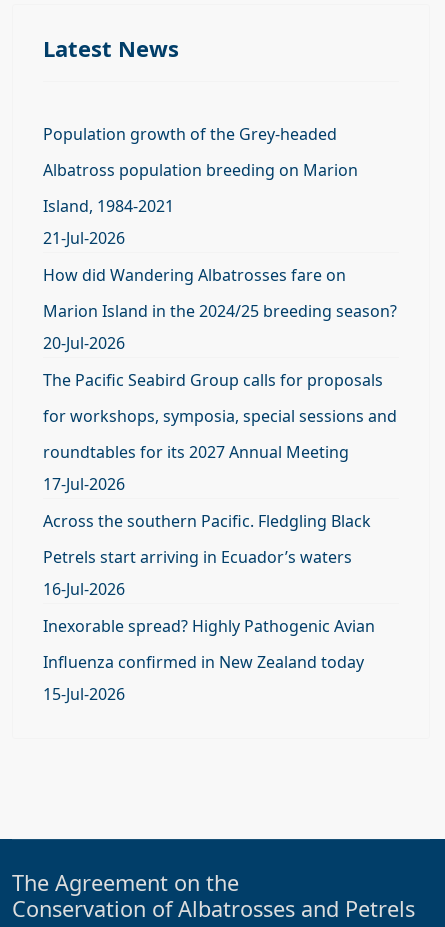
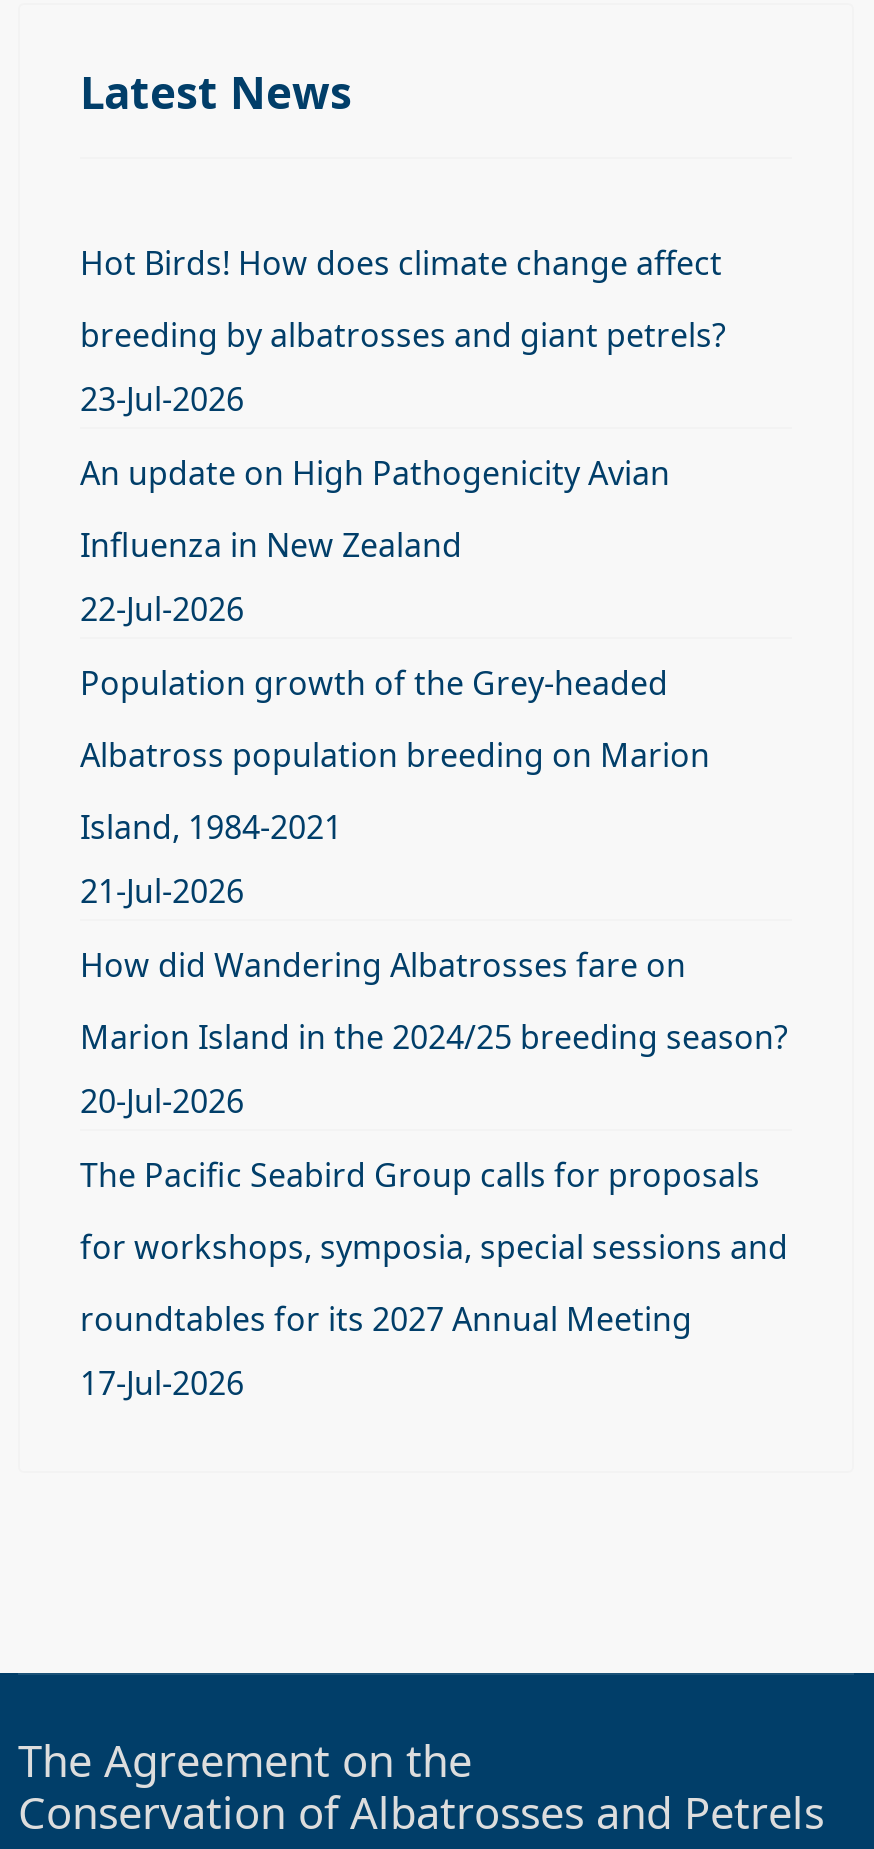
+ Hot Birds! How does climate change affect
+ breeding by albatrosses and giant petrels?
+ 23-Jul-2026
+ An update on High Pathogenicity Avian
+ Influenza in New Zealand
+ 22-Jul-2026

moved down: Population growth of the Grey-headed | Albatross population breeding on Marion | Island, 1984-2021 | ... | roundtables for its 2027 Annual Meeting | 17-Jul-2026

- Across the southern Pacific. Fledgling Black
- Petrels start arriving in Ecuador’s waters
- 16-Jul-2026
- Inexorable spread? Highly Pathogenic Avian
- Influenza confirmed in New Zealand today
- 15-Jul-2026
